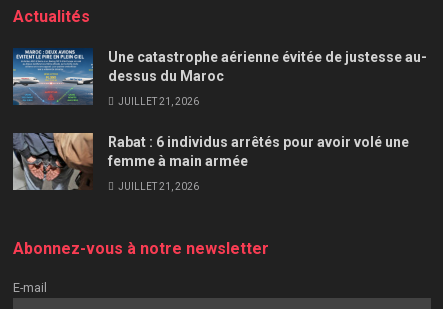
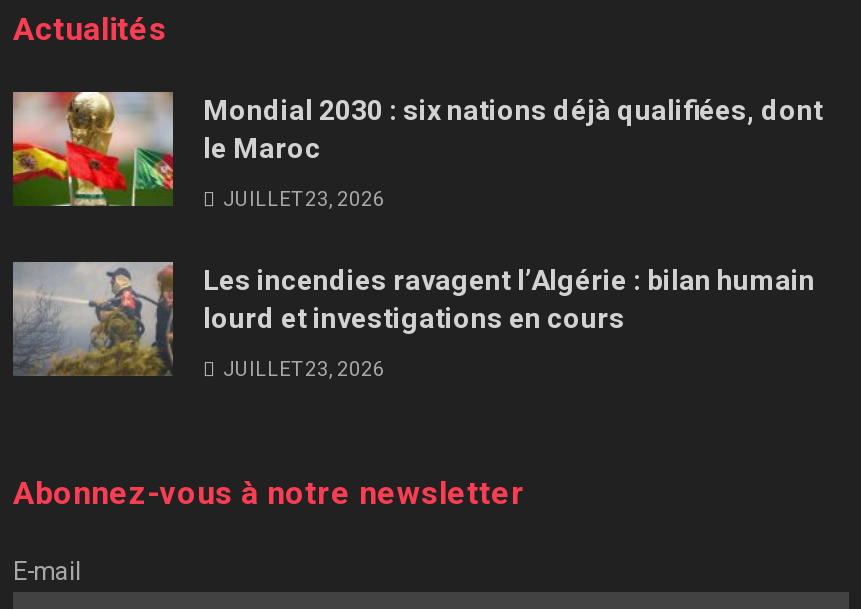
- [image]
- Une catastrophe aérienne évitée de justesse au-
- dessus du Maroc
+ [image]
+ Mondial 2030 : six nations déjà qualifiées, dont
+ le Maroc

- JUILLET 21, 2026
+ JUILLET 23, 2026

- [image]
- Rabat : 6 individus arrêtés pour avoir volé une
- femme à main armée
+ [image]
+ Les incendies ravagent l’Algérie : bilan humain
+ lourd et investigations en cours

- JUILLET 21, 2026
+ JUILLET 23, 2026
